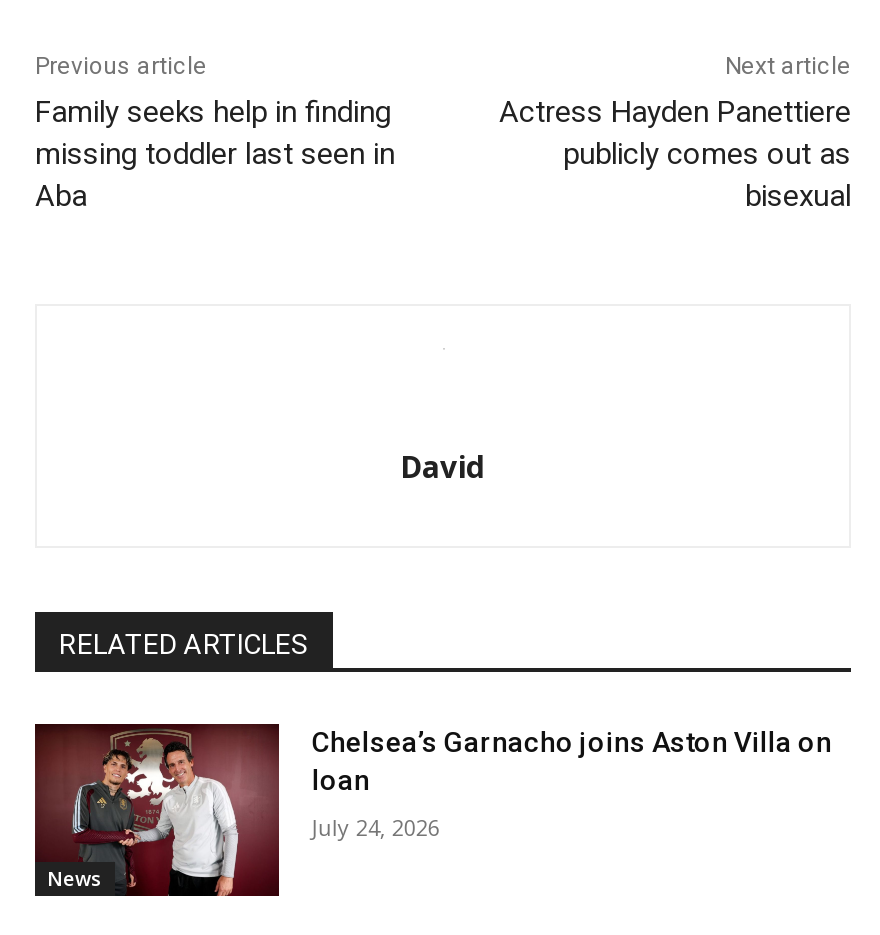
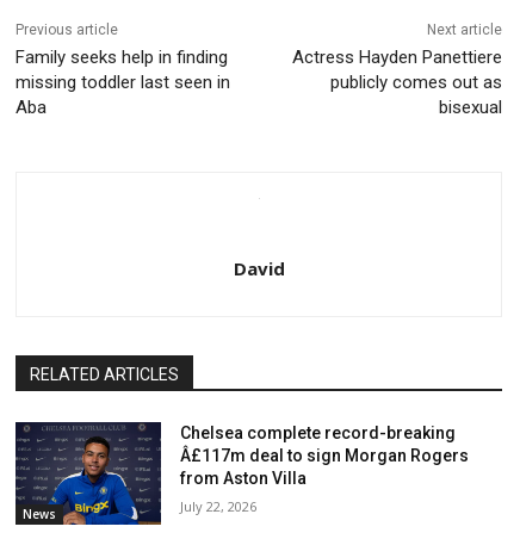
- [image]
- Chelsea’s Garnacho joins Aston Villa on
- loan
+ [image]
+ Chelsea complete record-breaking
+ Â£117m deal to sign Morgan Rogers
+ from Aston Villa

- July 24, 2026
+ July 22, 2026
